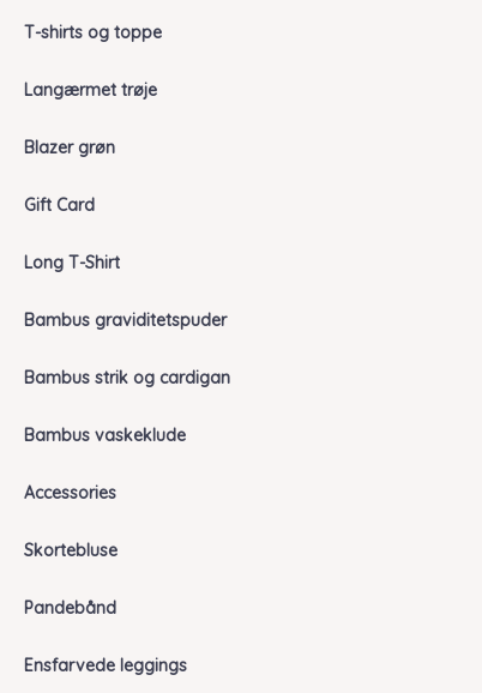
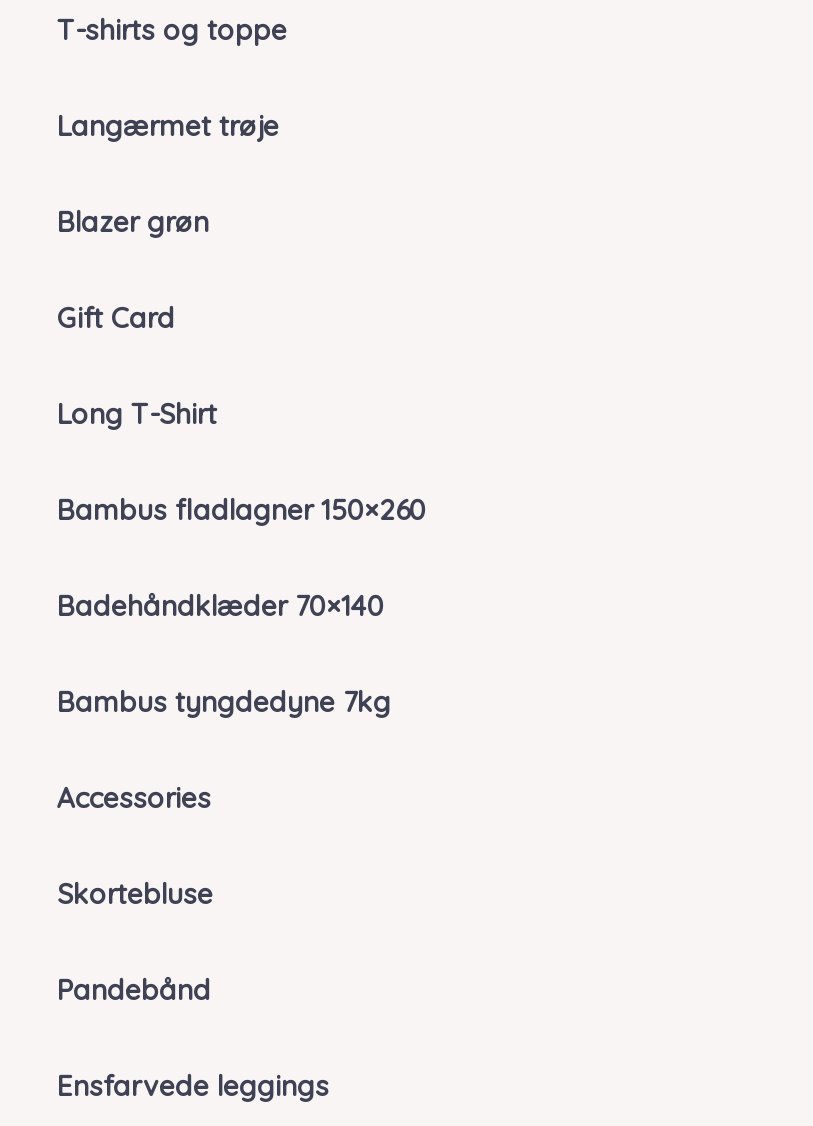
- Bambus graviditetspuder
+ Bambus fladlagner 150×260

- Bambus strik og cardigan
+ Badehåndklæder 70×140

- Bambus vaskeklude
+ Bambus tyngdedyne 7kg
